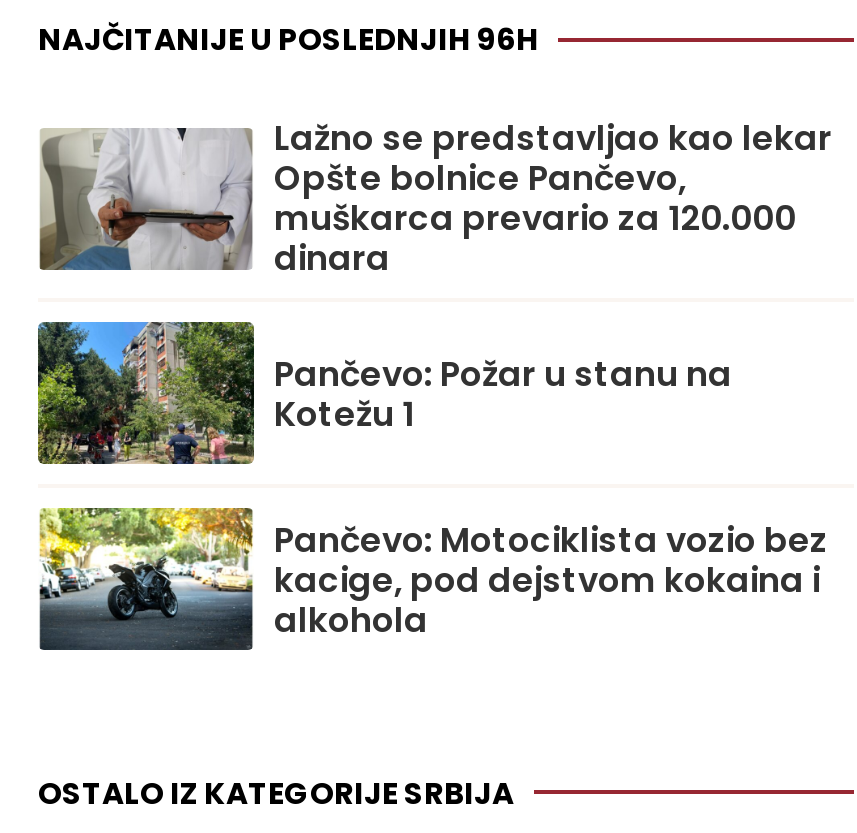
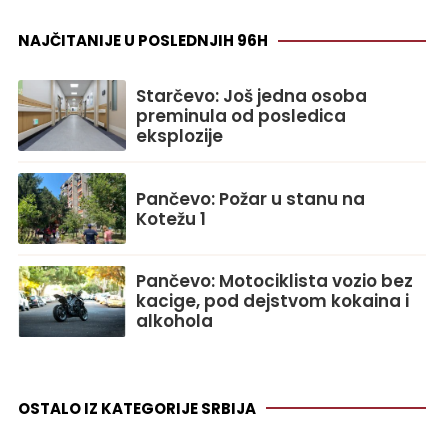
- [image]
- Lažno se predstavljao kao lekar
- Opšte bolnice Pančevo,
- muškarca prevario za 120.000
- dinara
+ [image]
+ Starčevo: Još jedna osoba
+ preminula od posledica
+ eksplozije
